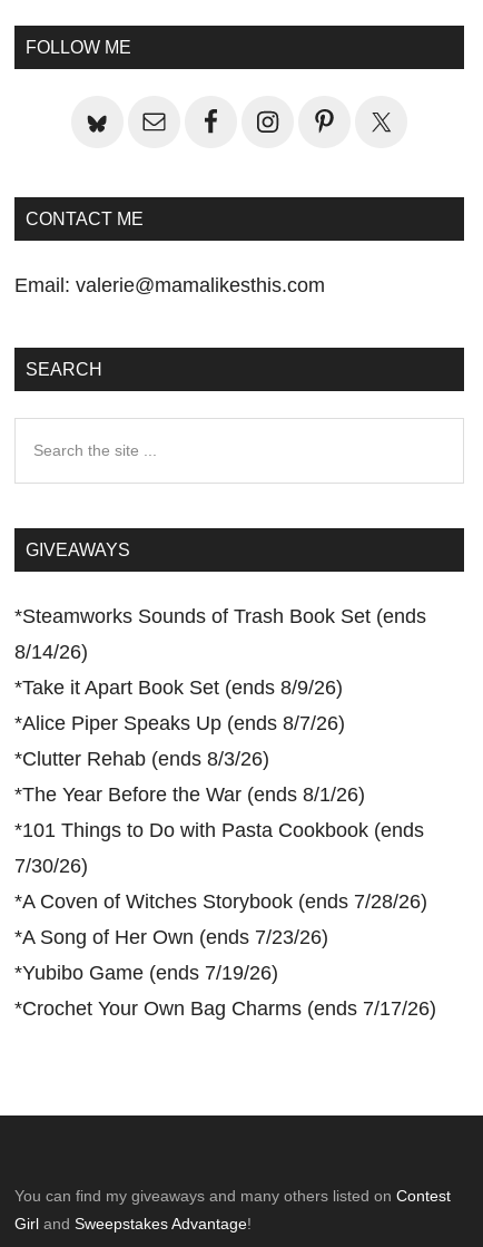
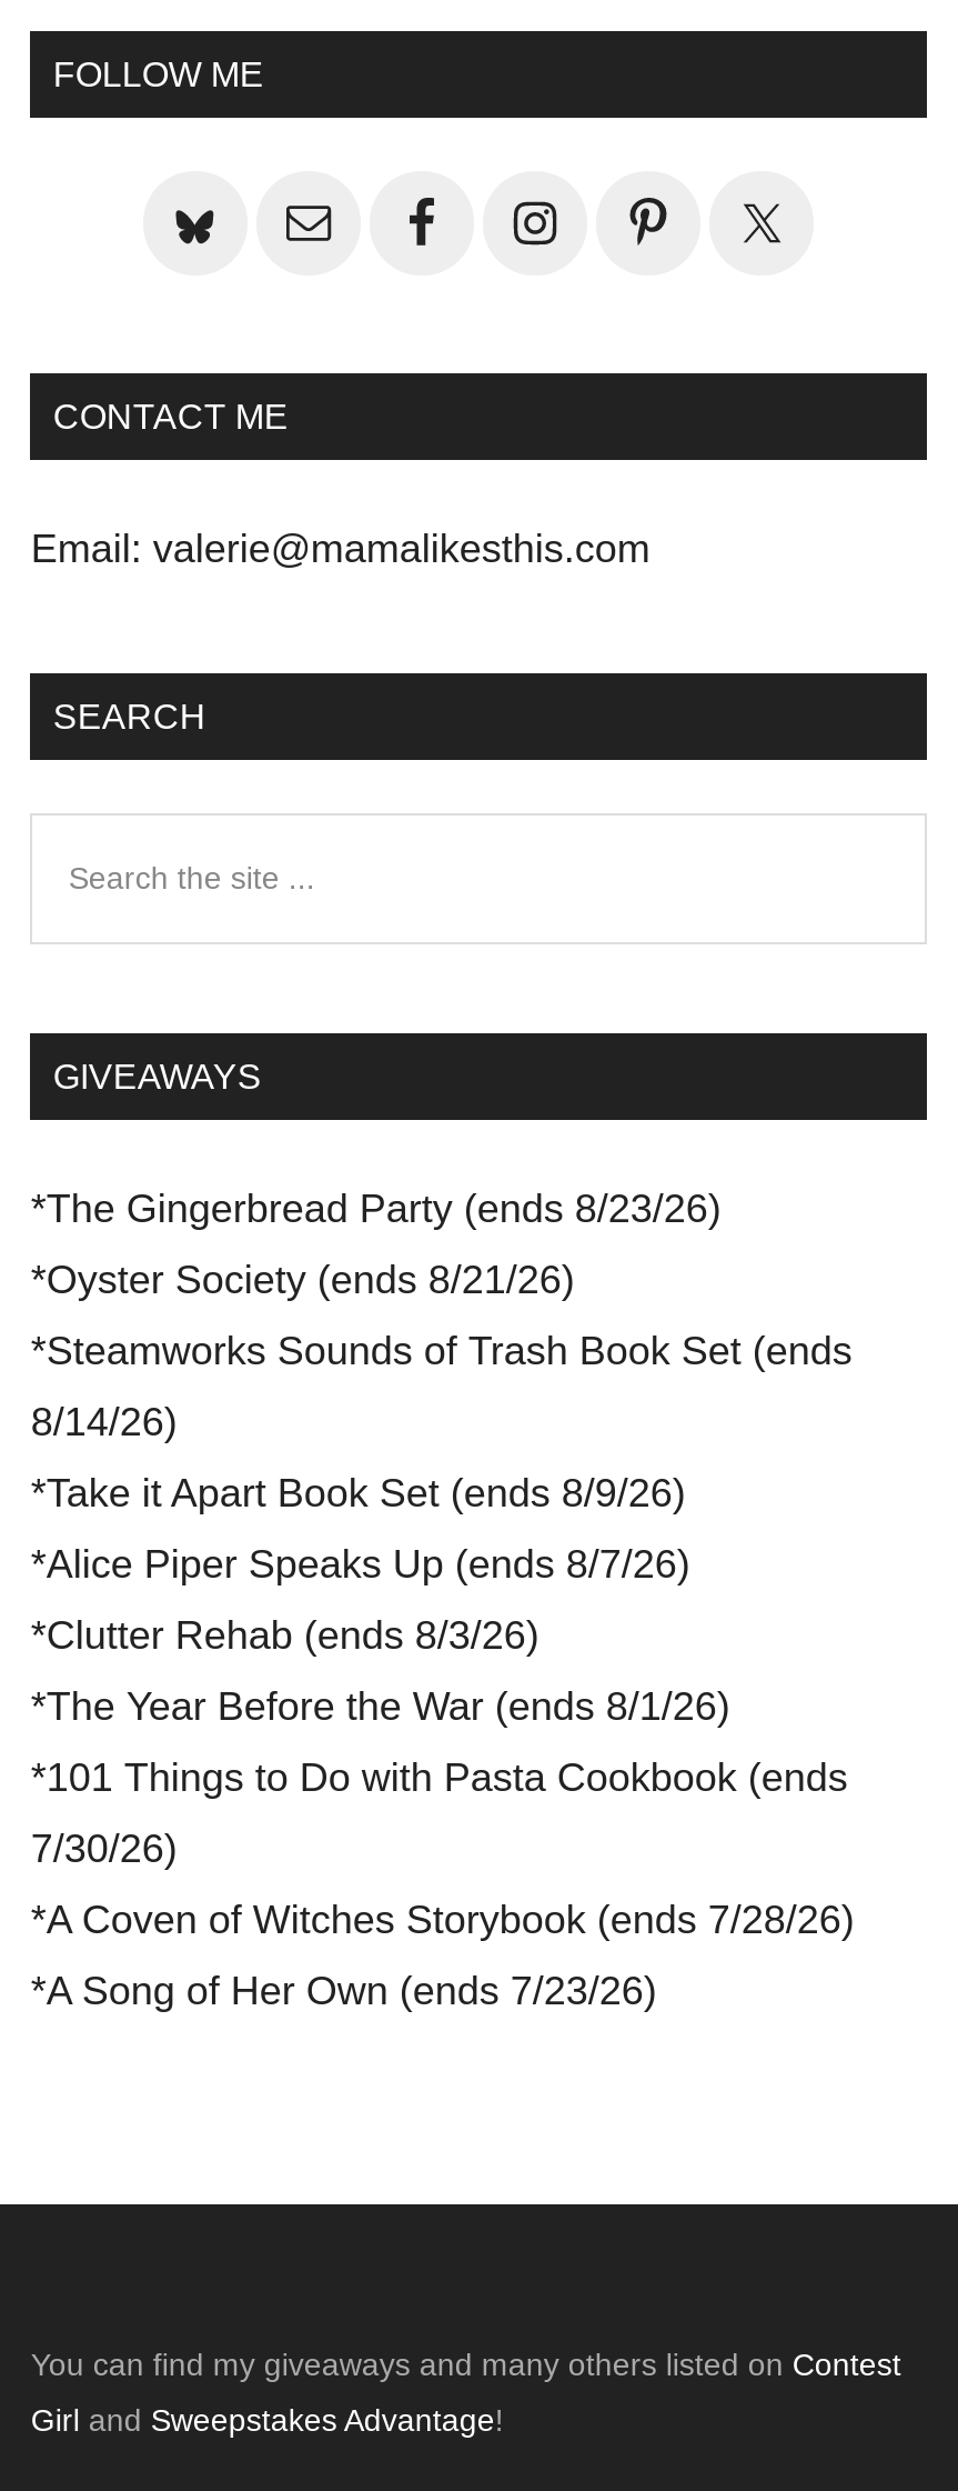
+ *The Gingerbread Party (ends 8/23/26)
+ *Oyster Society (ends 8/21/26)

moved down: *Steamworks Sounds of Trash Book Set (ends | 8/14/26) | *Take it Apart Book Set (ends 8/9/26) | ... | *A Coven of Witches Storybook (ends 7/28/26) | *A Song of Her Own (ends 7/23/26)

- *Yubibo Game (ends 7/19/26)
- *Crochet Your Own Bag Charms (ends 7/17/26)
